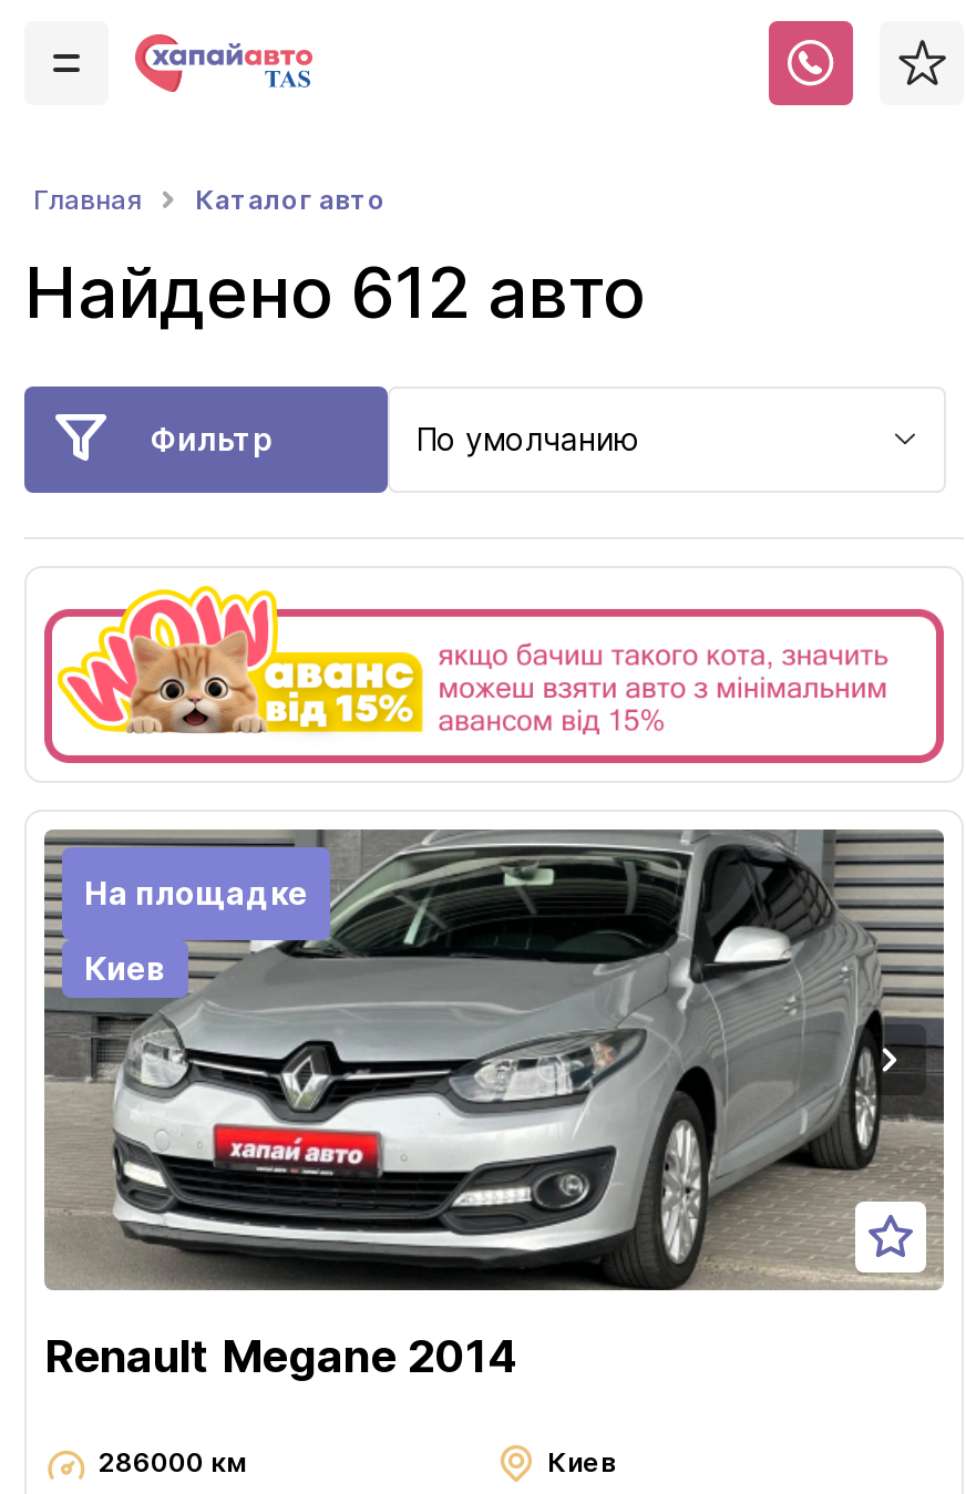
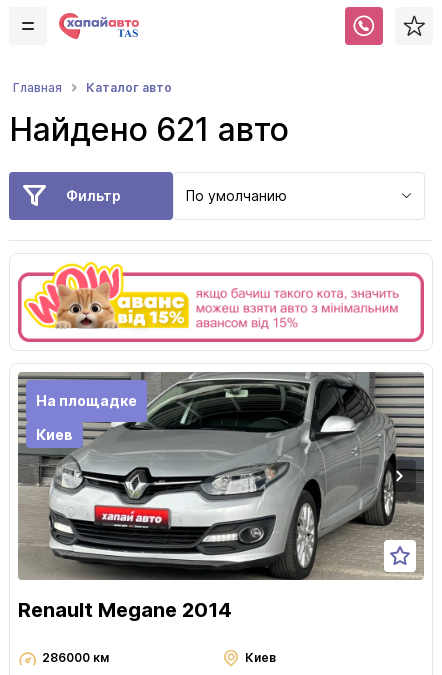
- Найдено 612 авто
+ Найдено 621 авто
